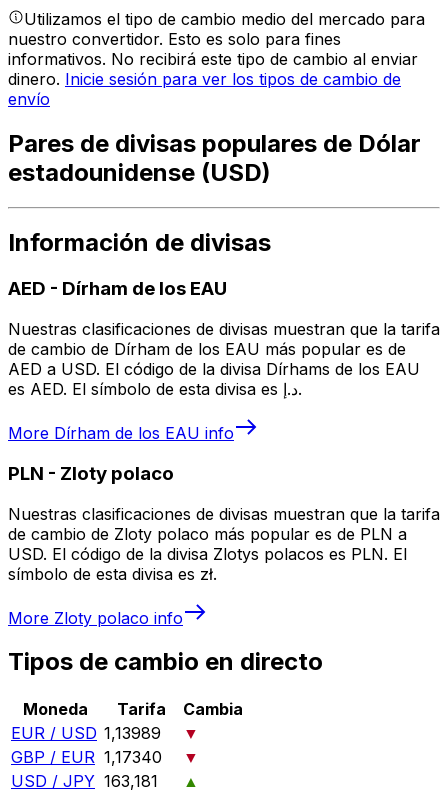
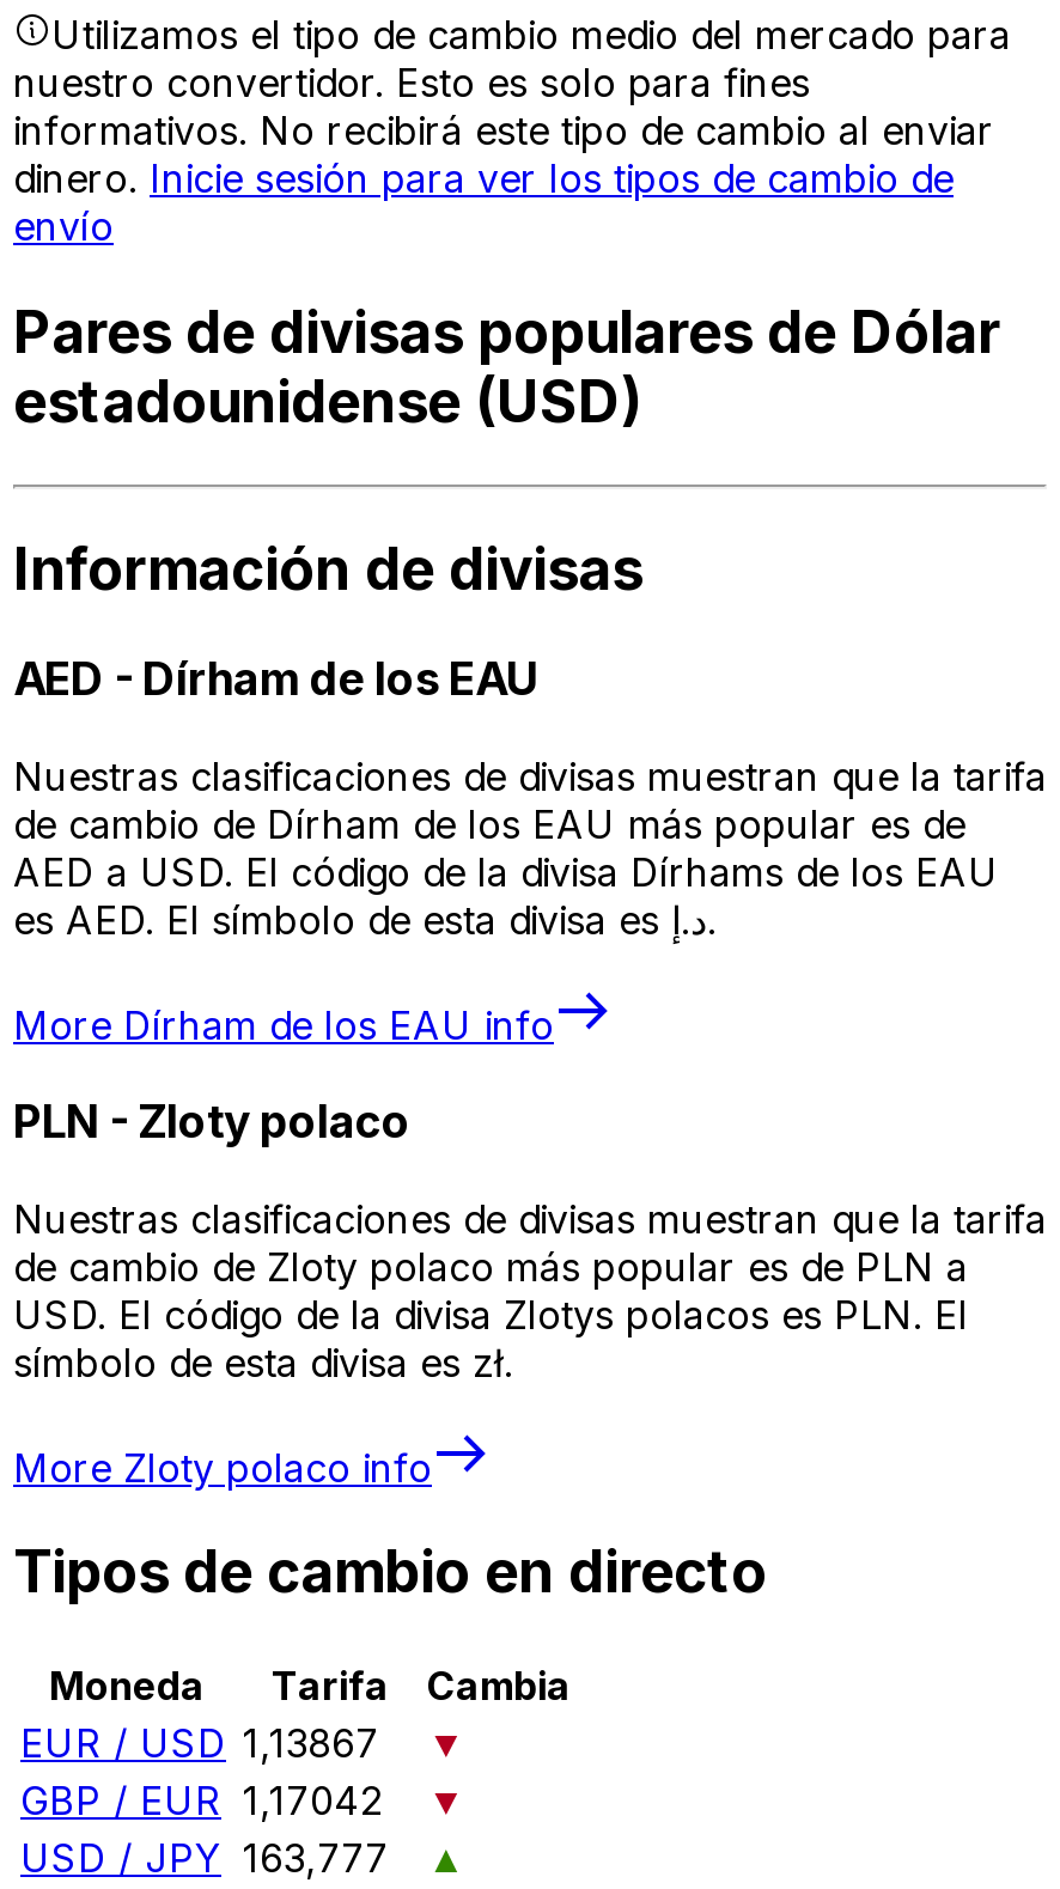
- EUR / USD 1,13989
+ EUR / USD 1,13867

- GBP / EUR 1,17340
+ GBP / EUR 1,17042

- USD / JPY 163,181
+ USD / JPY 163,777
